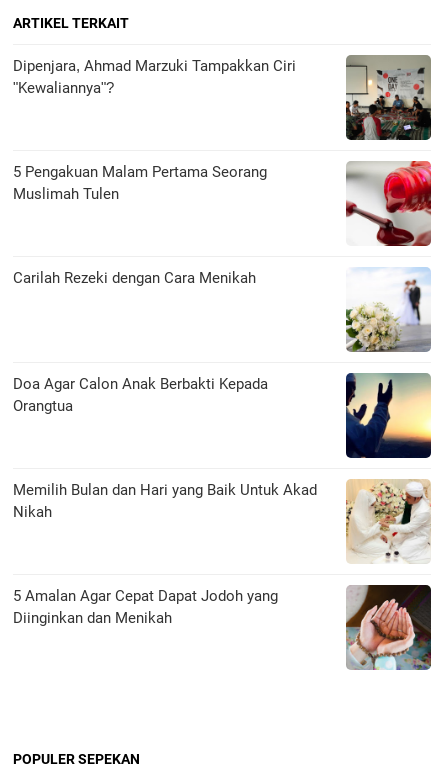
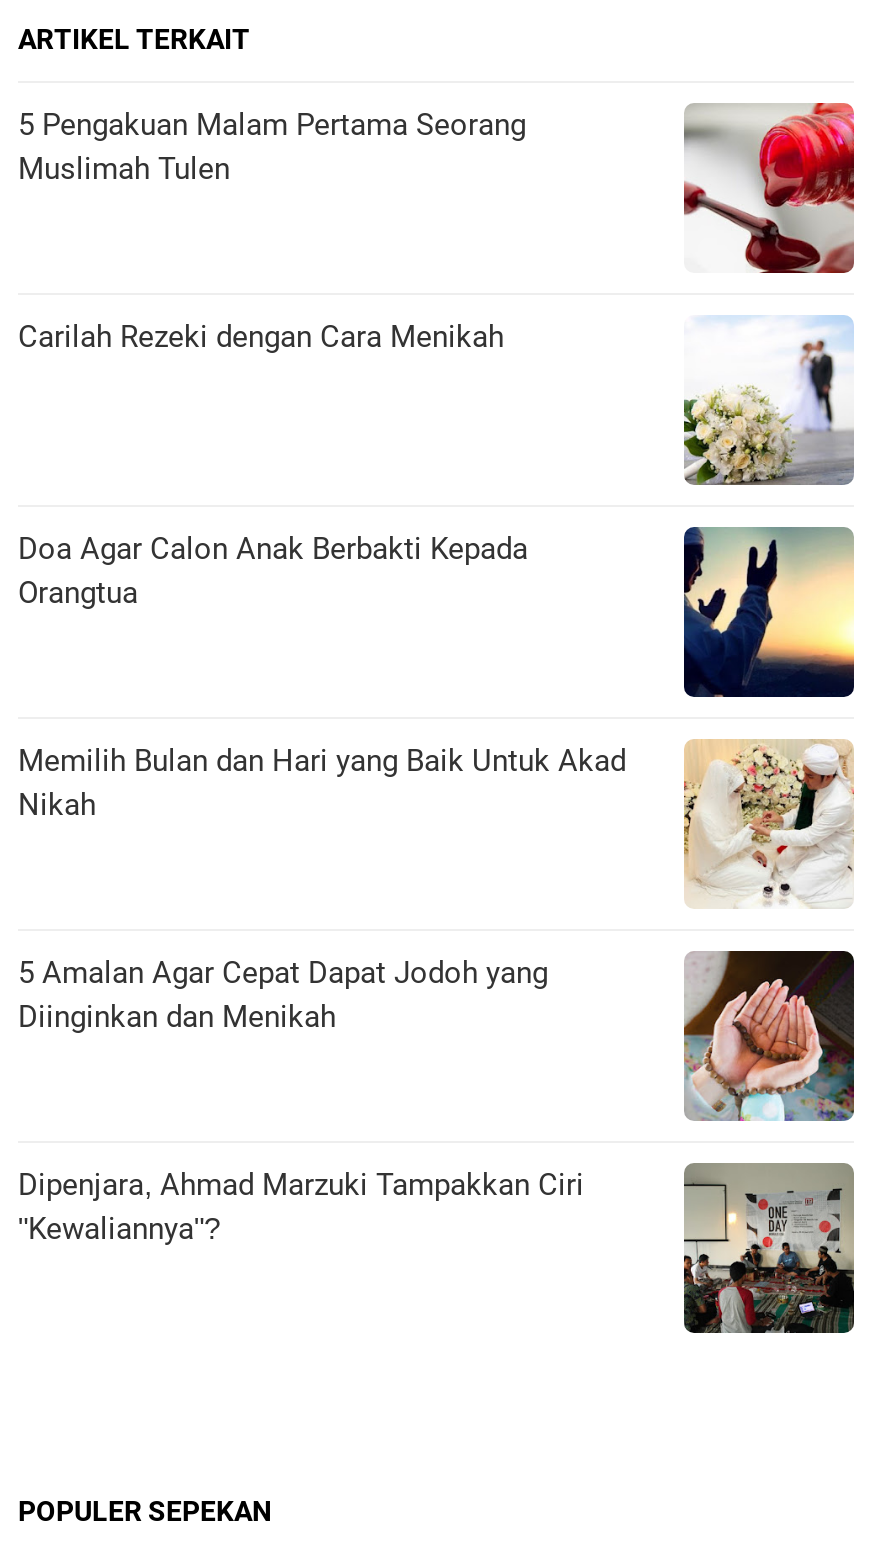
moved down: Dipenjara, Ahmad Marzuki Tampakkan Ciri | "Kewaliannya"?

moved down: [image]

moved up: [image] | 5 Pengakuan Malam Pertama Seorang | Muslimah Tulen | ... | 5 Amalan Agar Cepat Dapat Jodoh yang | Diinginkan dan Menikah

moved up: [image]
